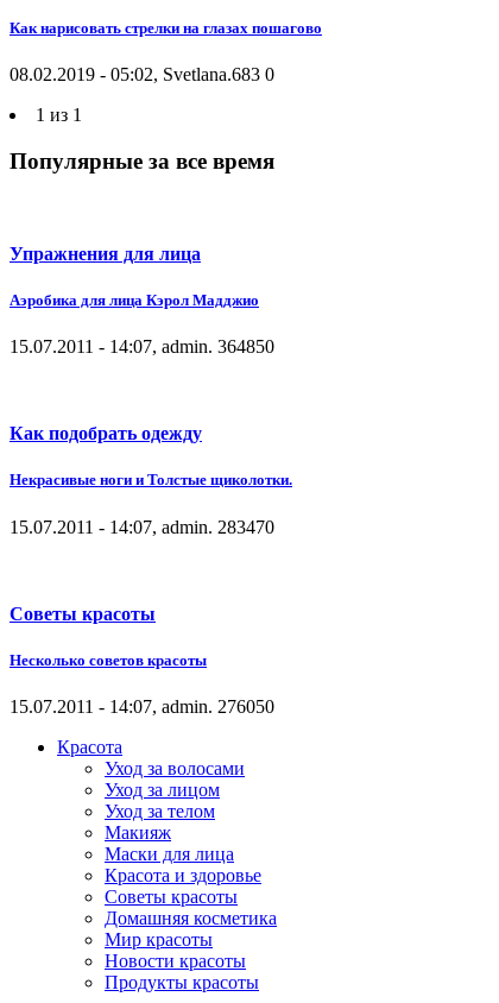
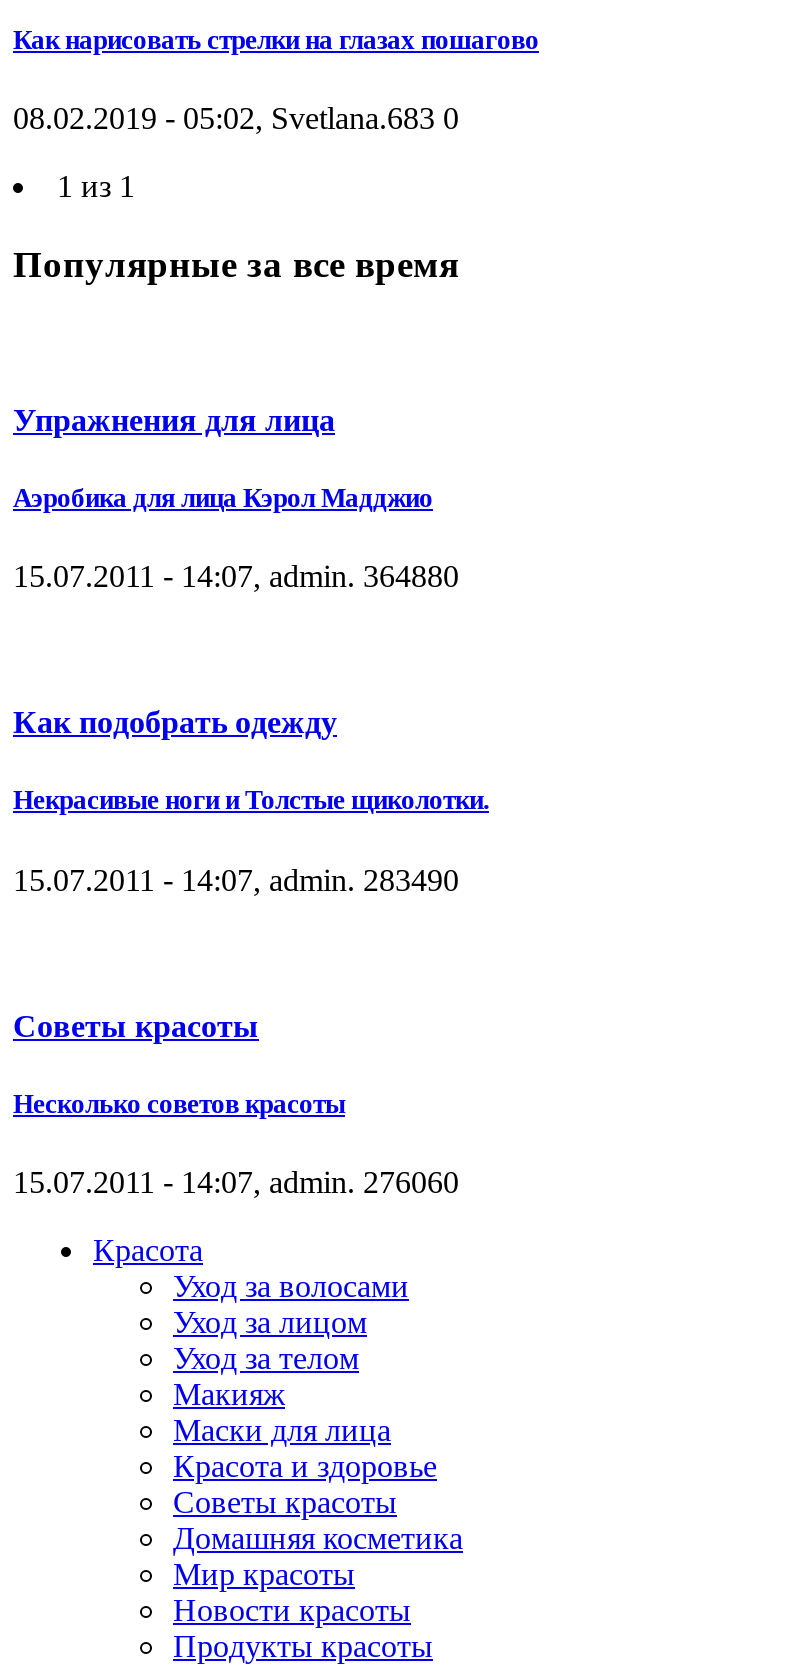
- 15.07.2011 - 14:07, admin. 364850
+ 15.07.2011 - 14:07, admin. 364880

- 15.07.2011 - 14:07, admin. 283470
+ 15.07.2011 - 14:07, admin. 283490

- 15.07.2011 - 14:07, admin. 276050
+ 15.07.2011 - 14:07, admin. 276060
